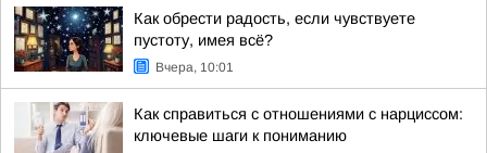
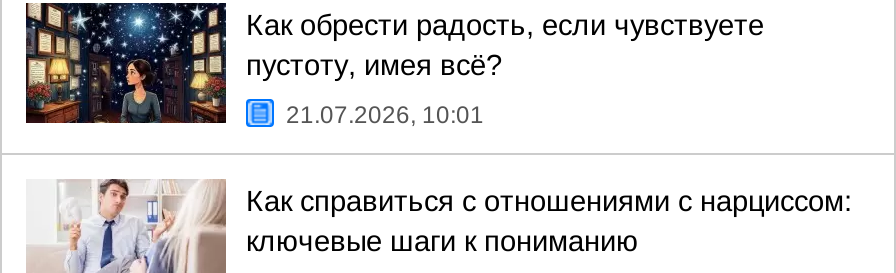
- Вчера, 10:01
+ 21.07.2026, 10:01
